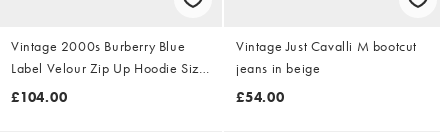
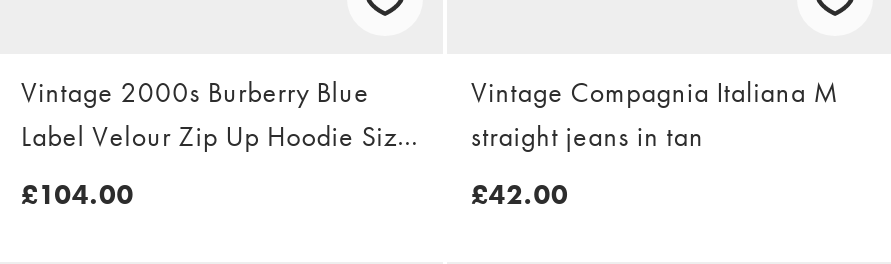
- Vintage Just Cavalli M bootcut
- jeans in beige
+ Vintage Compagnia Italiana M
+ straight jeans in tan

- £54.00
+ £42.00
